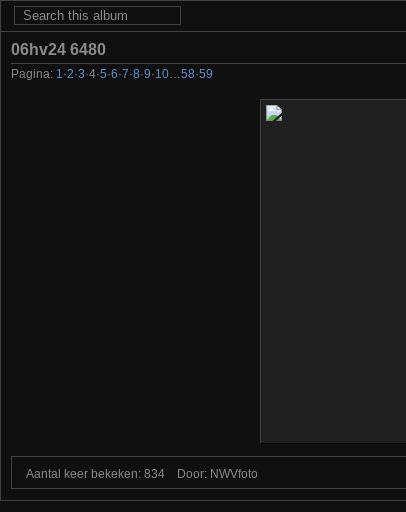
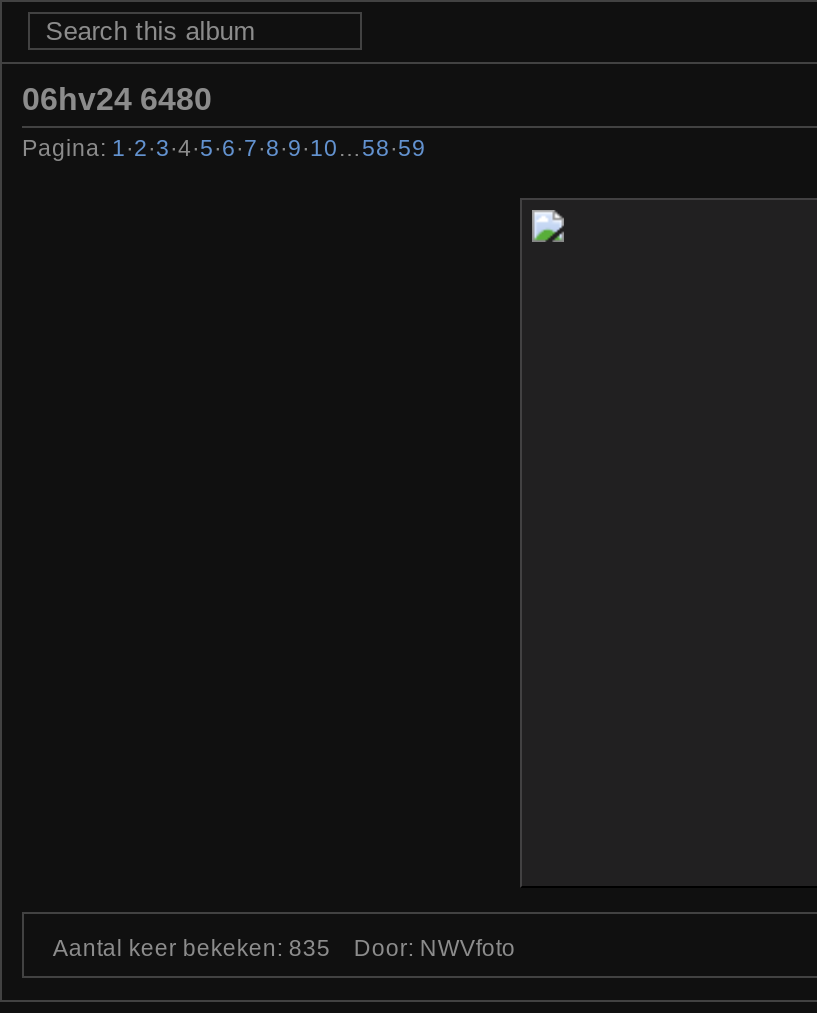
- Aantal keer bekeken: 834
+ Aantal keer bekeken: 835
